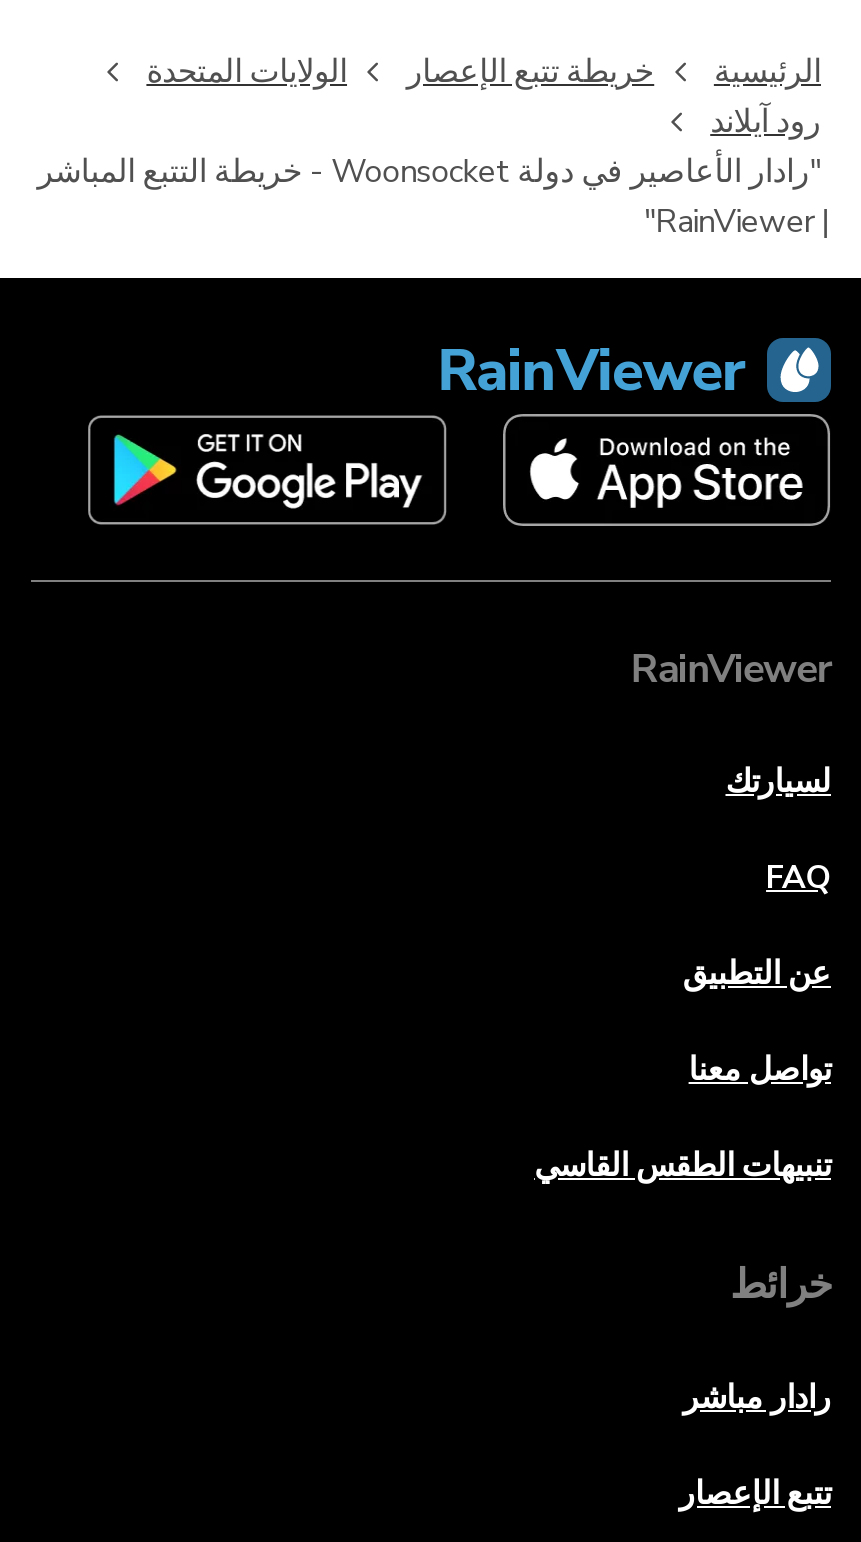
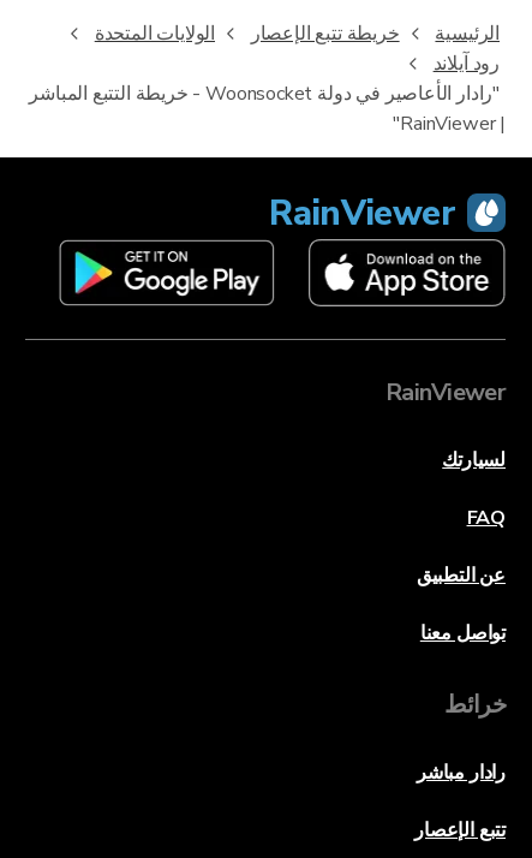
- تنبيهات الطقس القاسي
